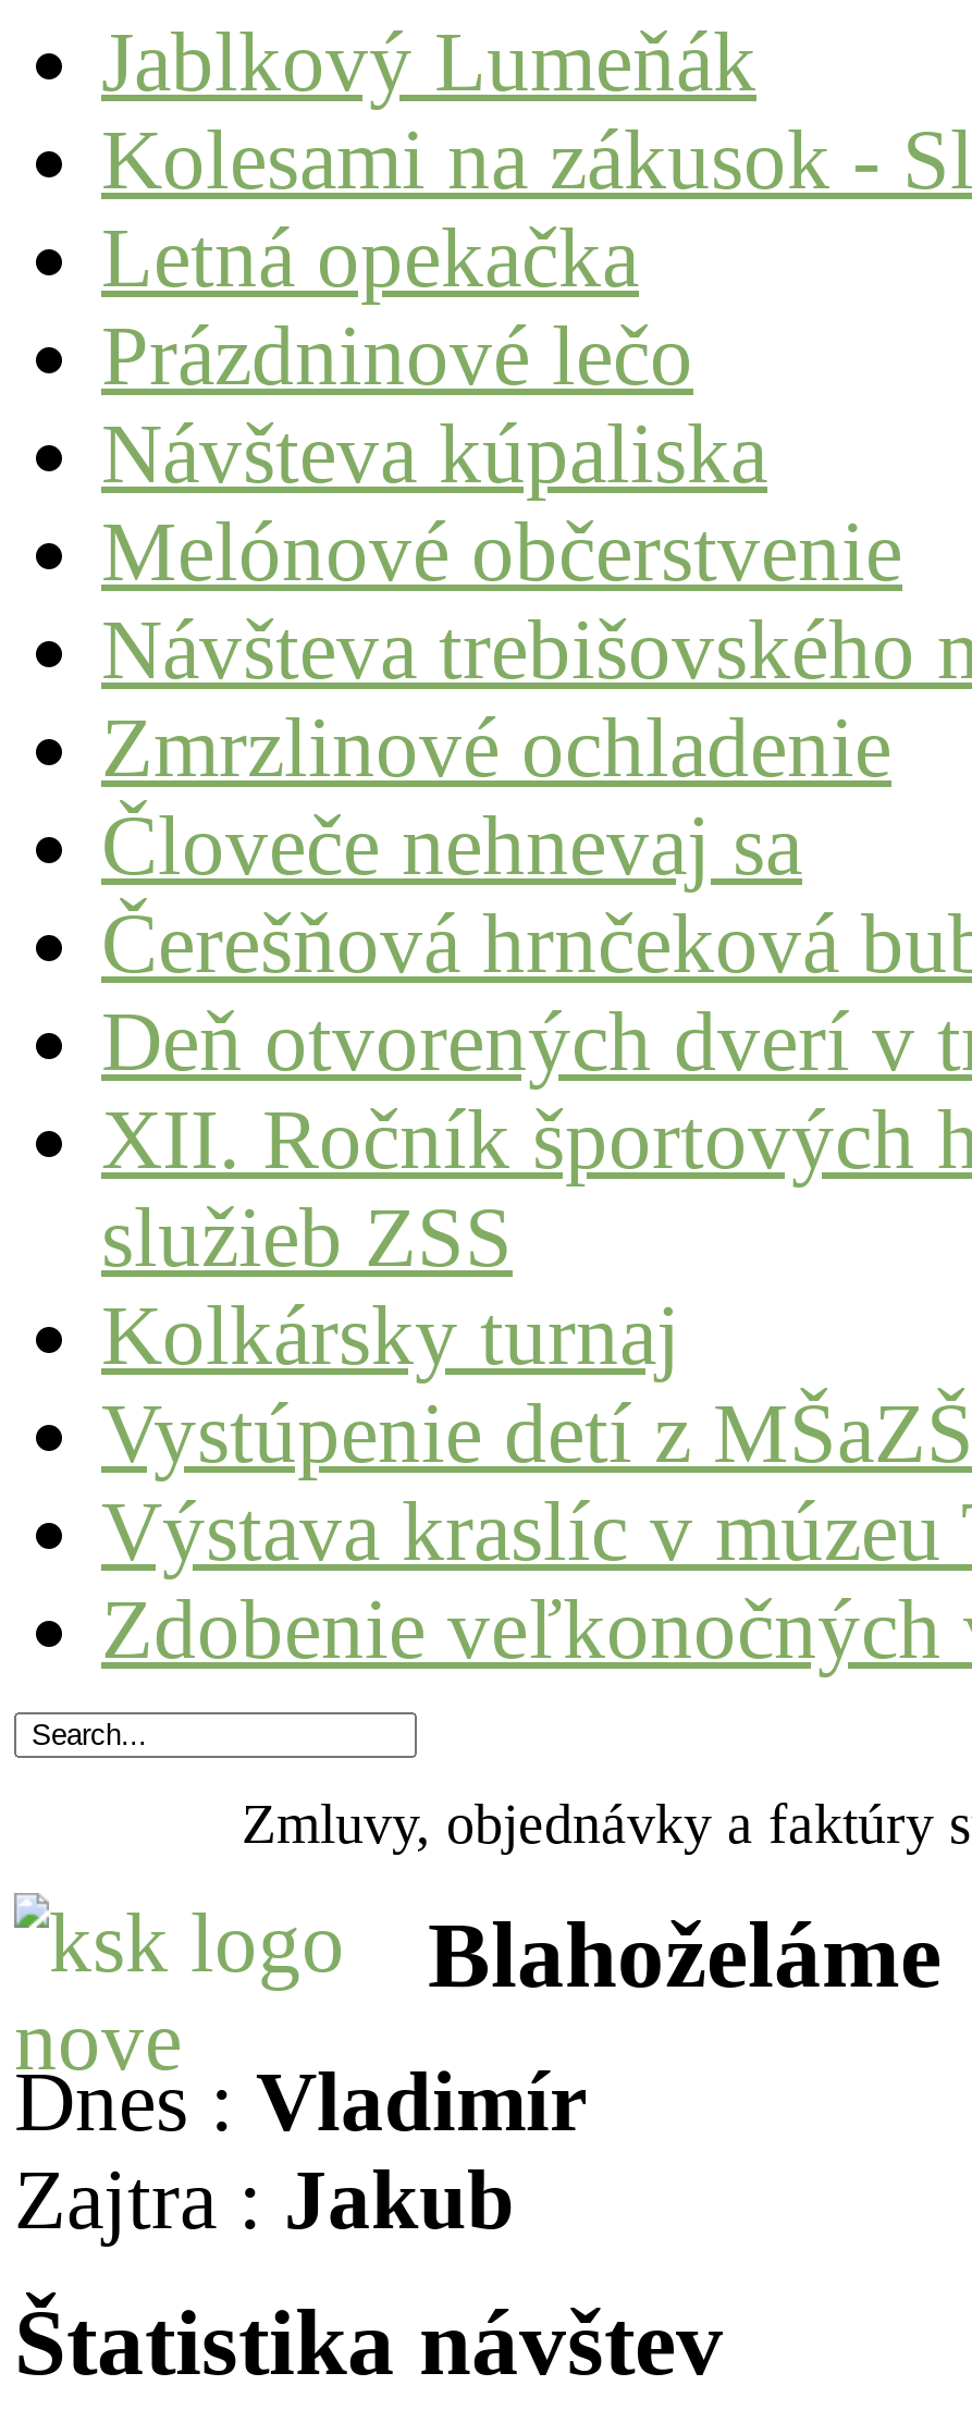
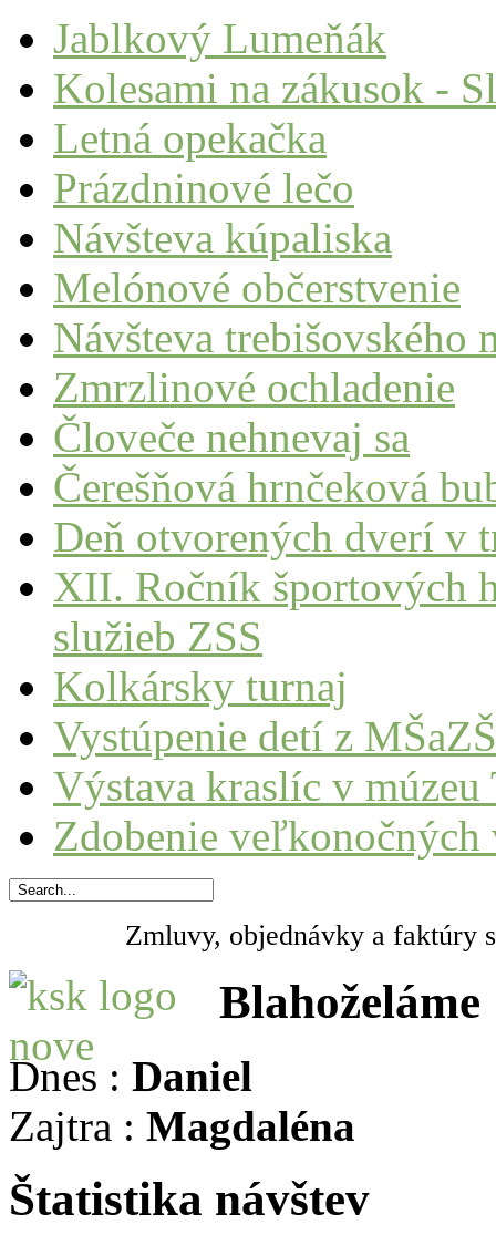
- Dnes : Vladimír
+ Dnes : Daniel

- Zajtra : Jakub
+ Zajtra : Magdaléna
